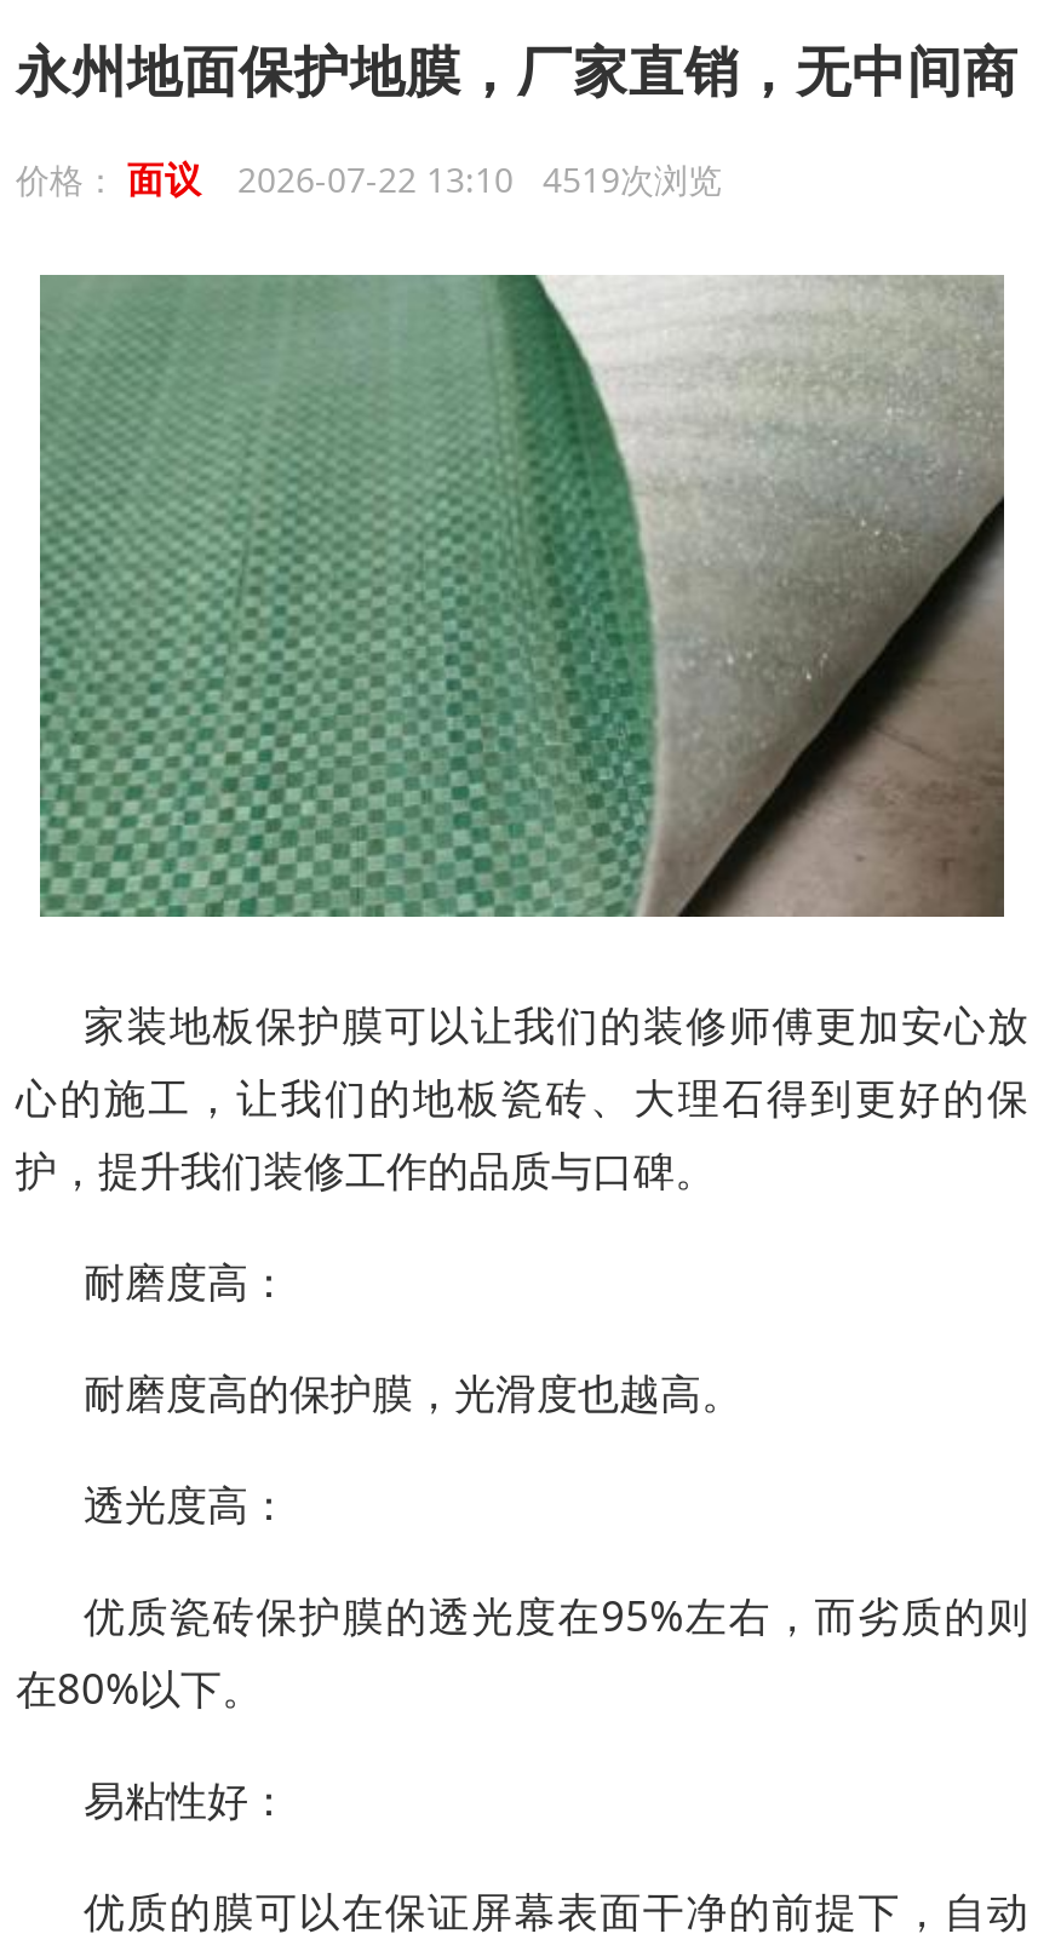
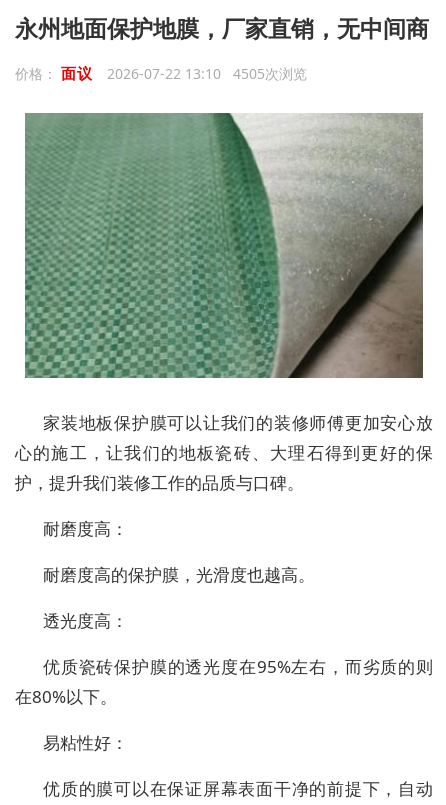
- 价格：面议 2026-07-22 13:10 4519次浏览
+ 价格：面议 2026-07-22 13:10 4505次浏览
